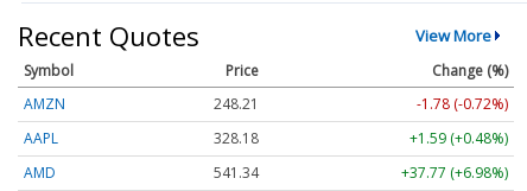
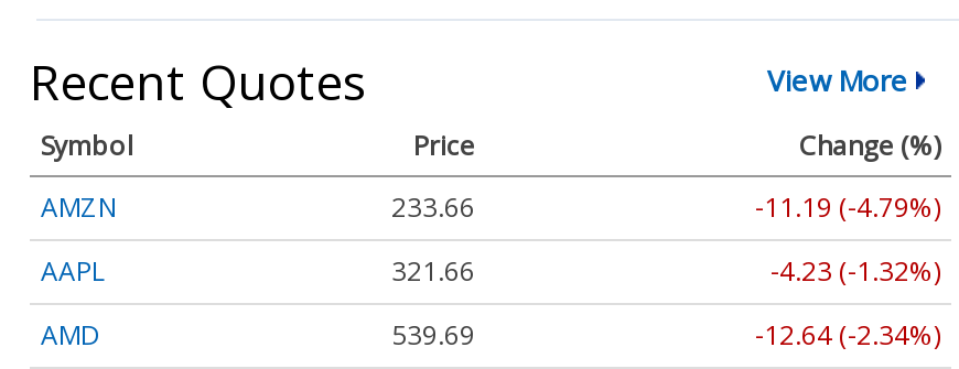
- 248.21
+ 233.66

- -1.78 (-0.72%)
+ -11.19 (-4.79%)

- 328.18
+ 321.66

- +1.59 (+0.48%)
+ -4.23 (-1.32%)

- 541.34
+ 539.69

- +37.77 (+6.98%)
+ -12.64 (-2.34%)
